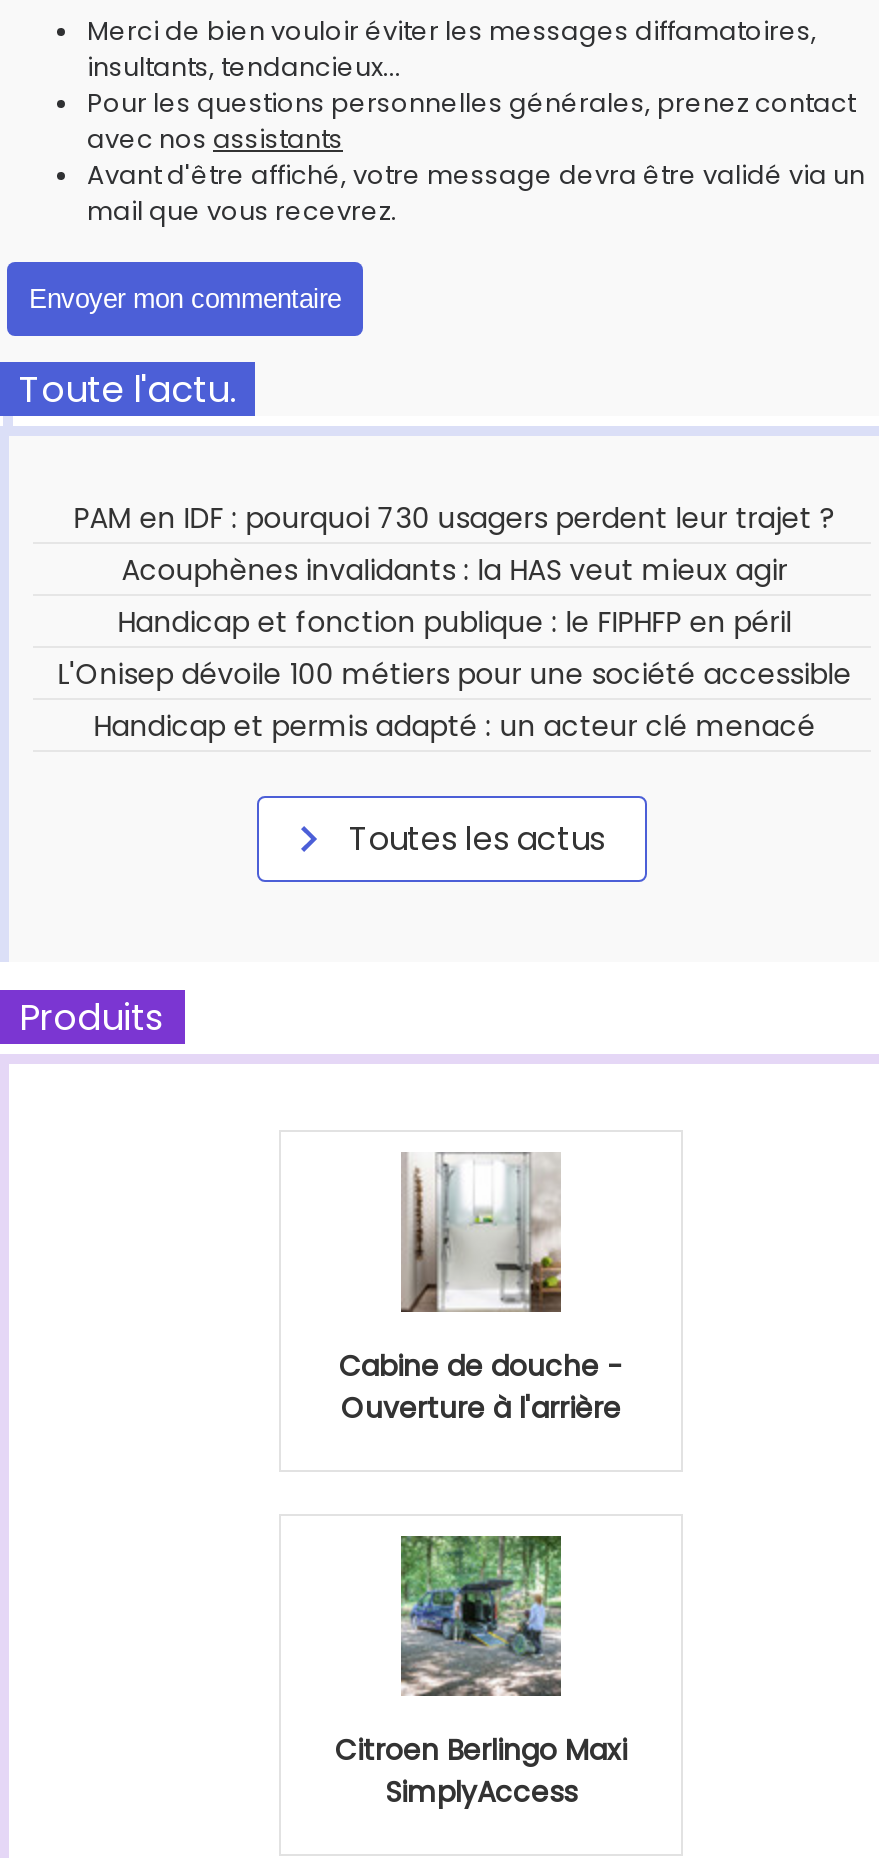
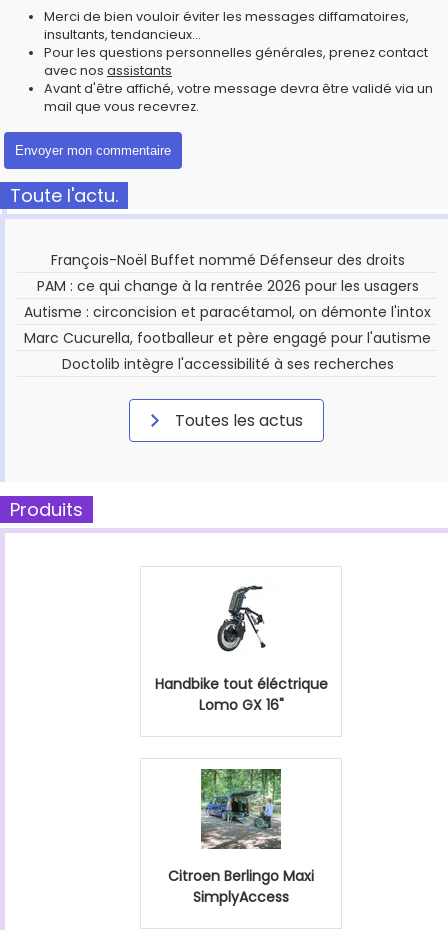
- PAM en IDF : pourquoi 730 usagers perdent leur trajet ?
- Acouphènes invalidants : la HAS veut mieux agir
- Handicap et fonction publique : le FIPHFP en péril
- L'Onisep dévoile 100 métiers pour une société accessible
- Handicap et permis adapté : un acteur clé menacé
+ François-Noël Buffet nommé Défenseur des droits
+ PAM : ce qui change à la rentrée 2026 pour les usagers
+ Autisme : circoncision et paracétamol, on démonte l'intox
+ Marc Cucurella, footballeur et père engagé pour l'autisme
+ Doctolib intègre l'accessibilité à ses recherches

- [image]
- Cabine de douche -
- Ouverture à l'arrière
+ [image]
+ Handbike tout éléctrique
+ Lomo GX 16"
